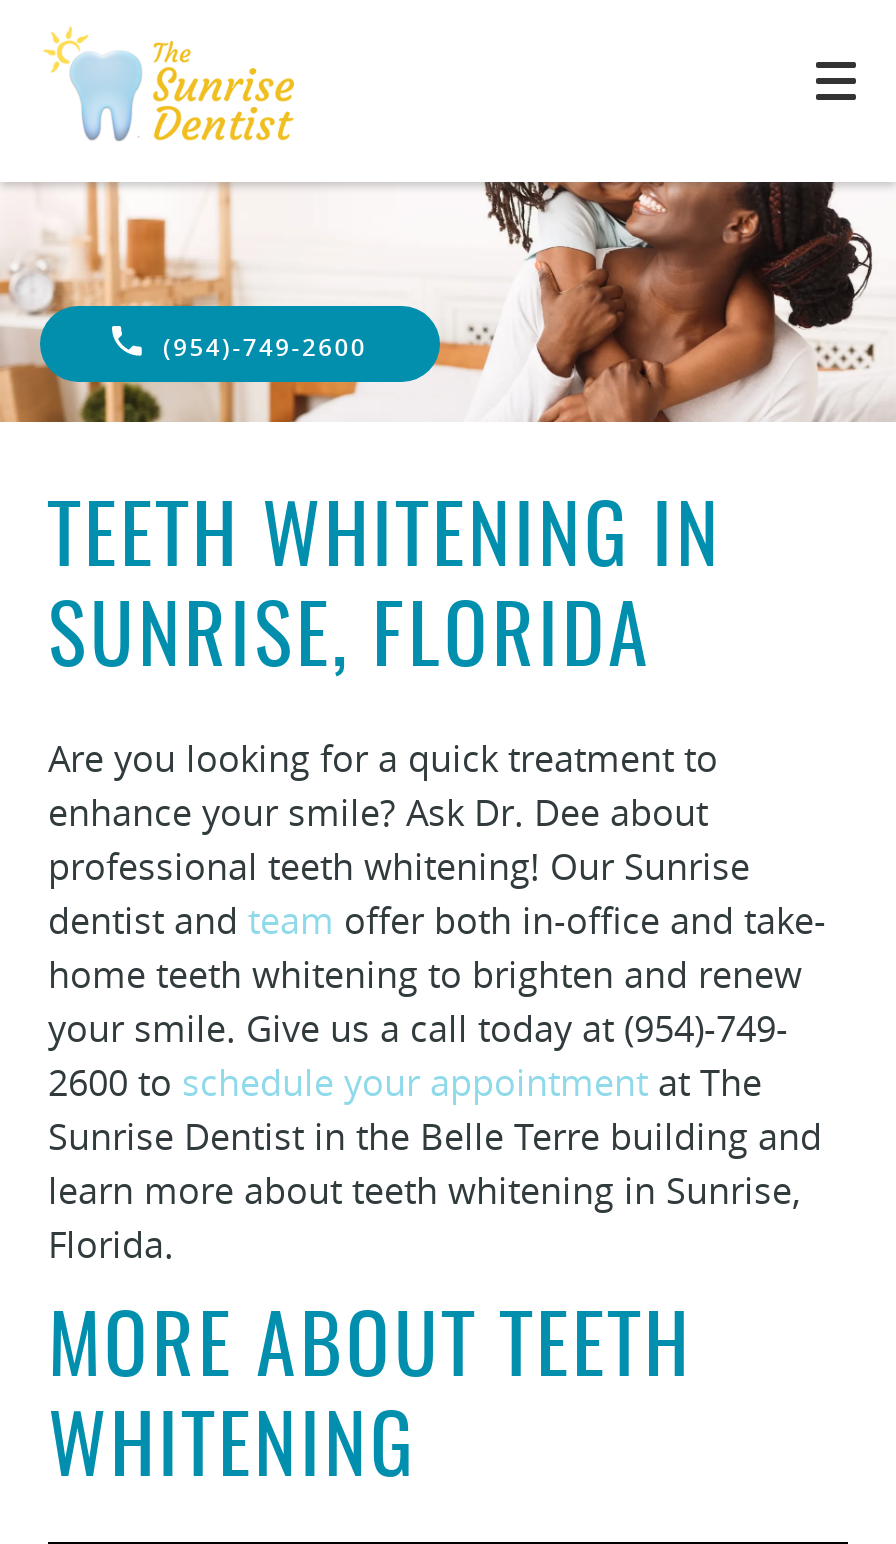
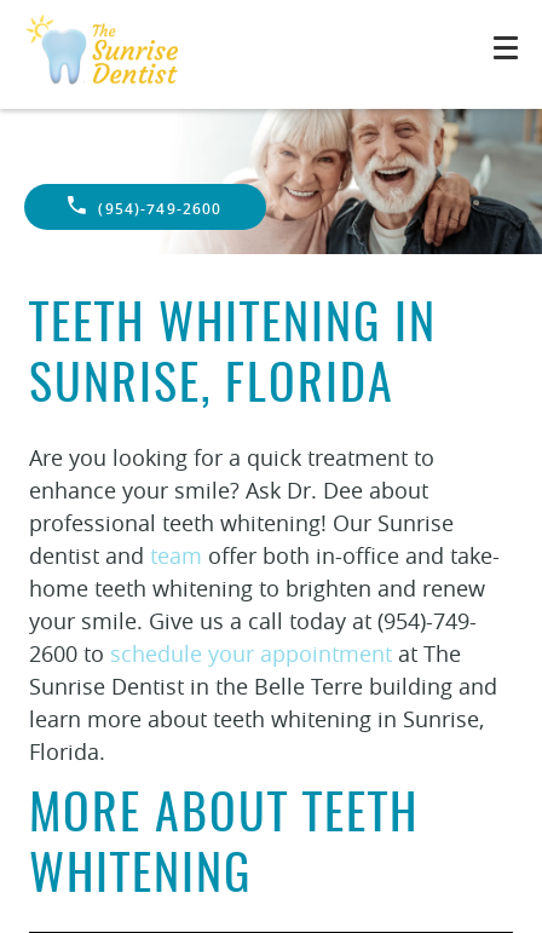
- [image]
+ [image]
